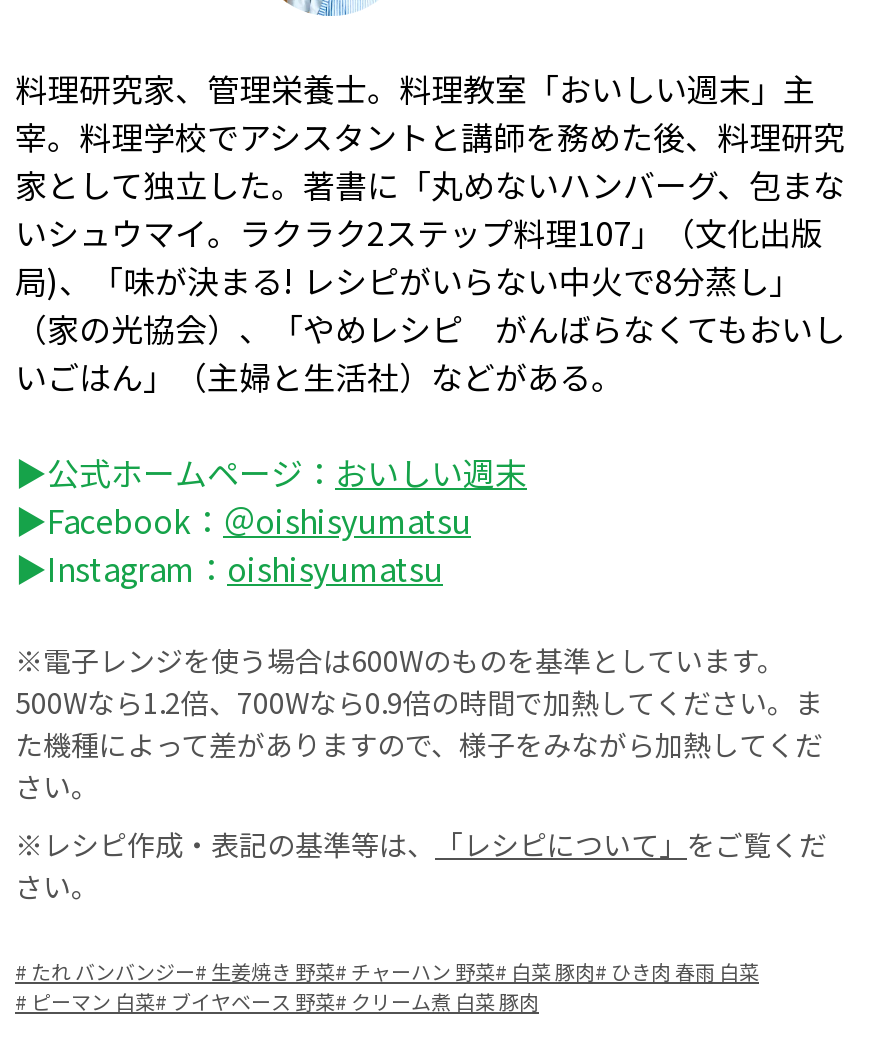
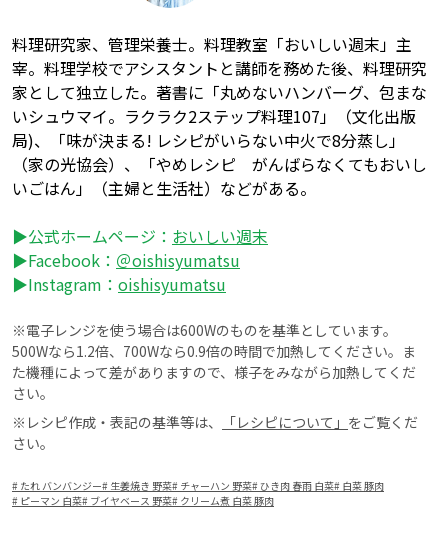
- # たれ バンバンジー# 生姜焼き 野菜# チャーハン 野菜# 白菜 豚肉# ひき肉 春雨 白菜
+ # たれ バンバンジー# 生姜焼き 野菜# チャーハン 野菜# ひき肉 春雨 白菜# 白菜 豚肉
